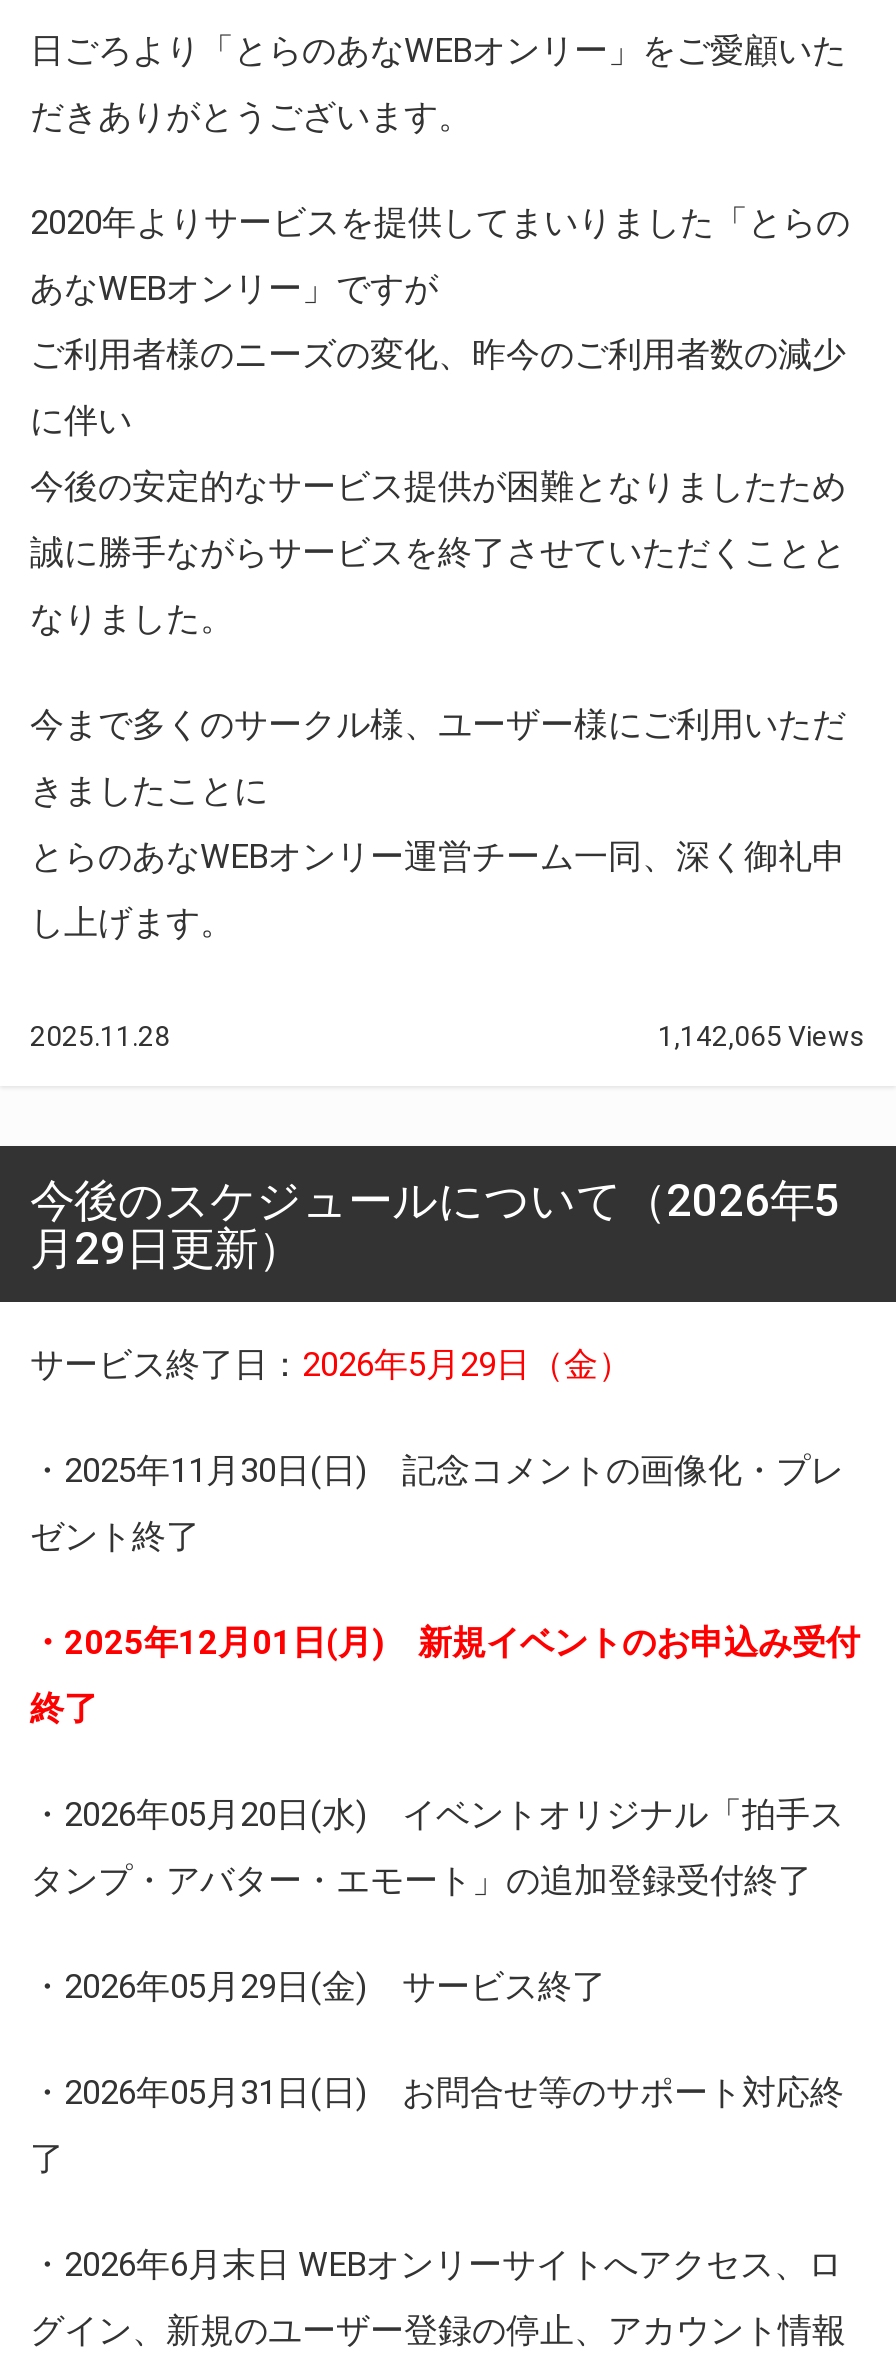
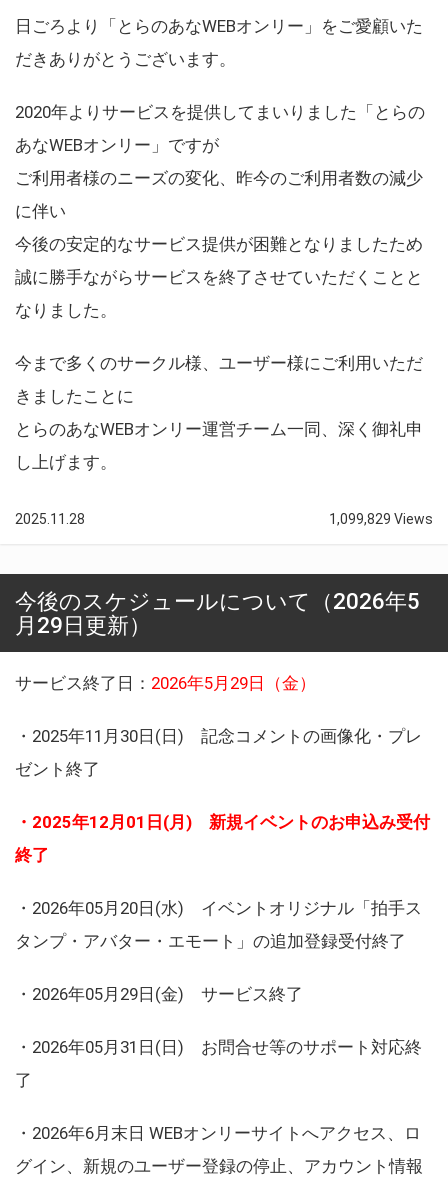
- 1,142,065 Views
+ 1,099,829 Views
